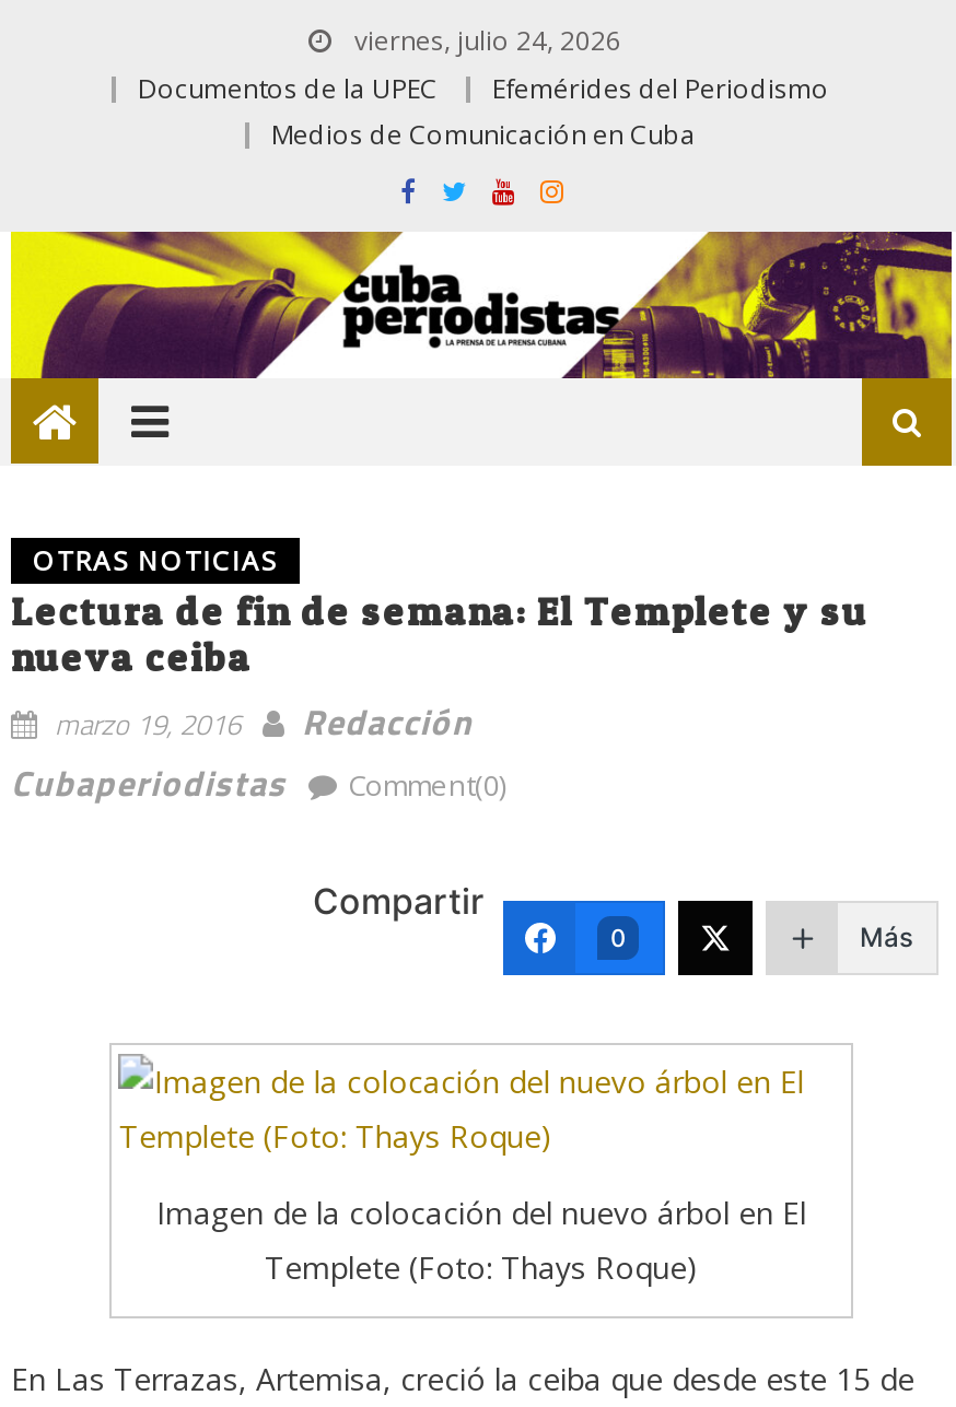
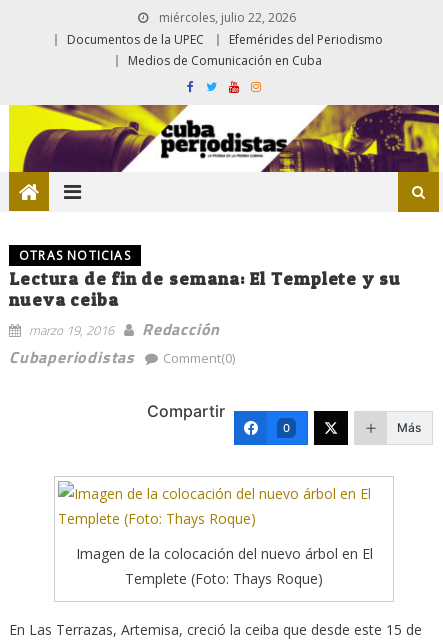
- viernes, julio 24, 2026
+ miércoles, julio 22, 2026
